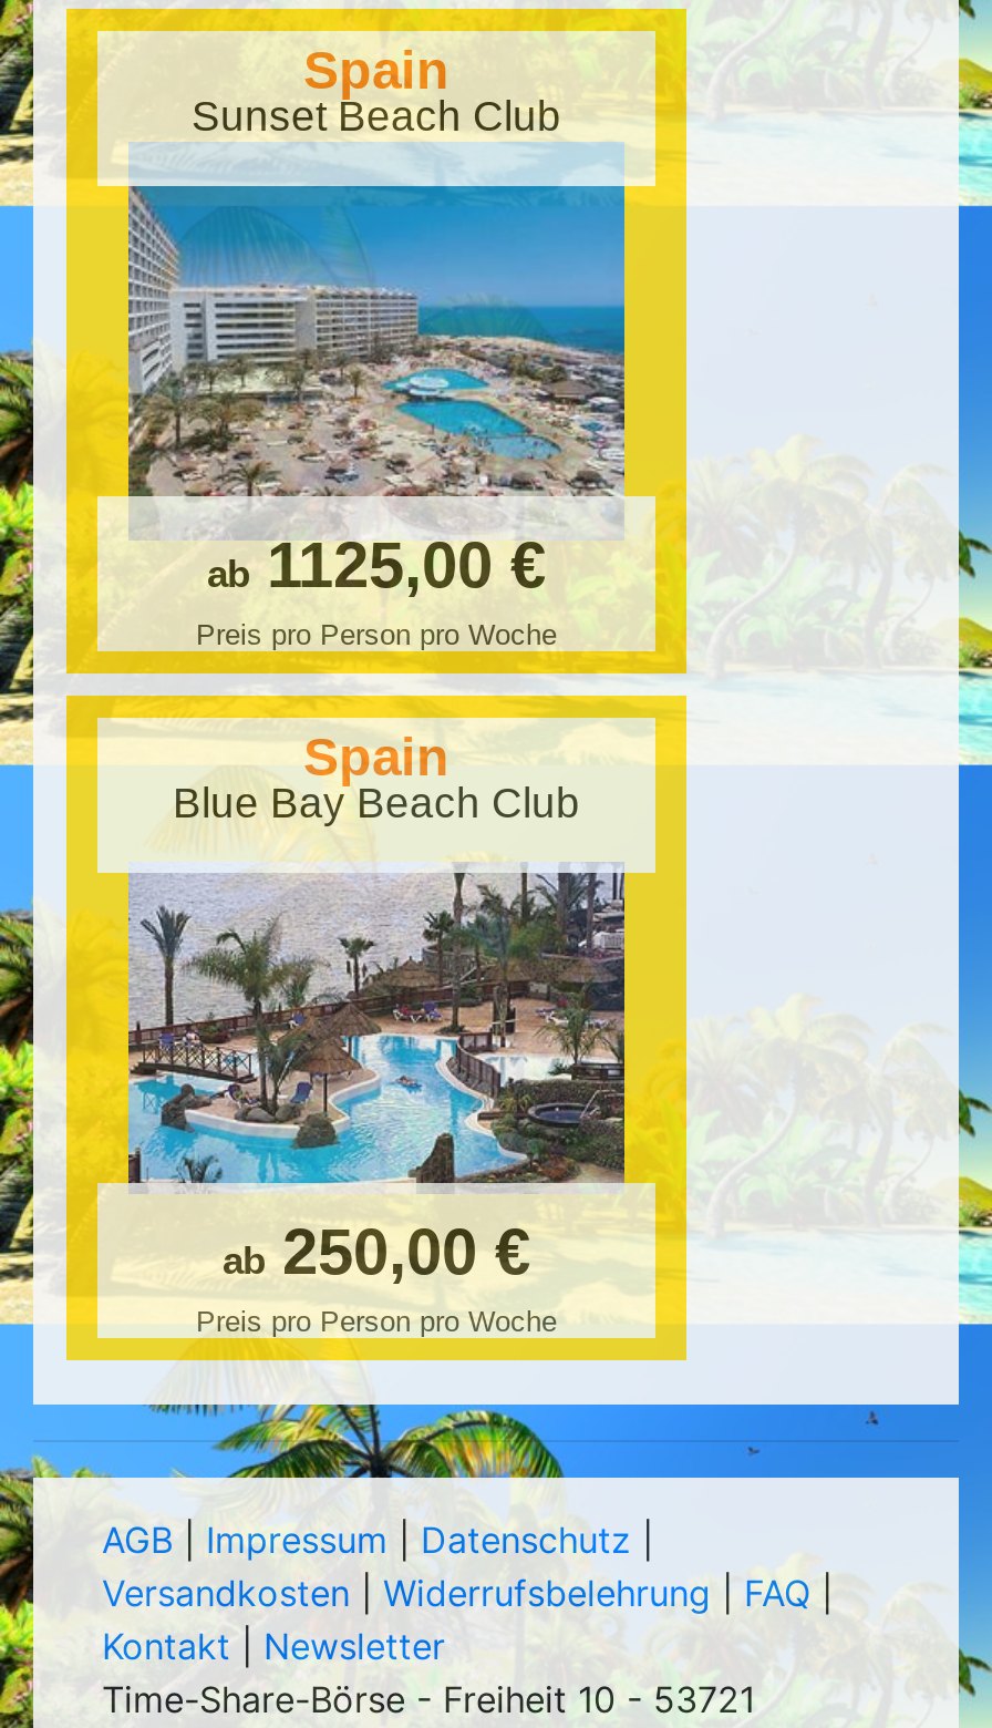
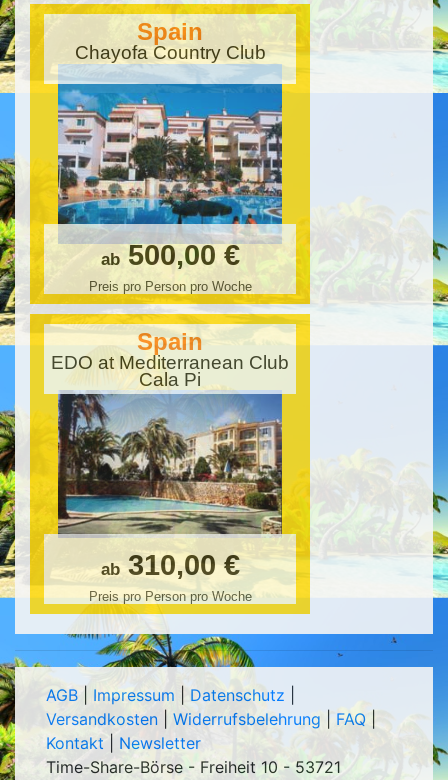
- Sunset Beach Club
+ Chayofa Country Club

- [image]
- ab 1125,00 €
+ [image]
+ ab 500,00 €

- Blue Bay Beach Club
+ EDO at Mediterranean Club
+ Cala Pi

- [image]
- ab 250,00 €
+ [image]
+ ab 310,00 €
